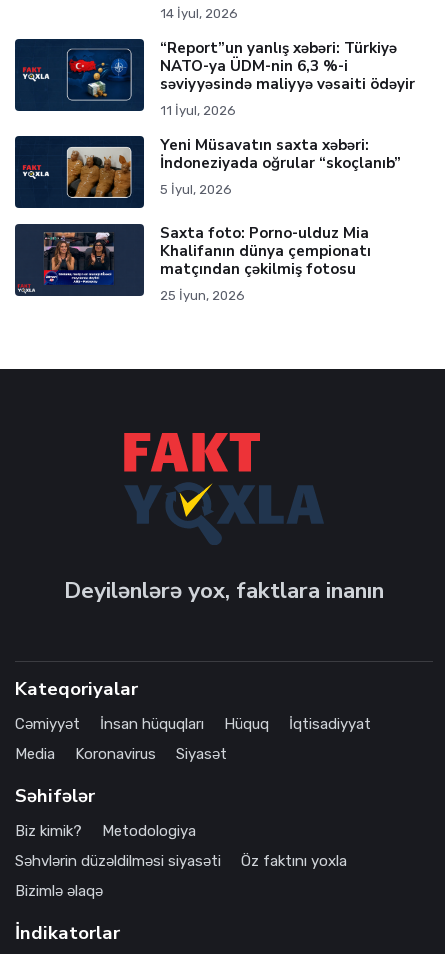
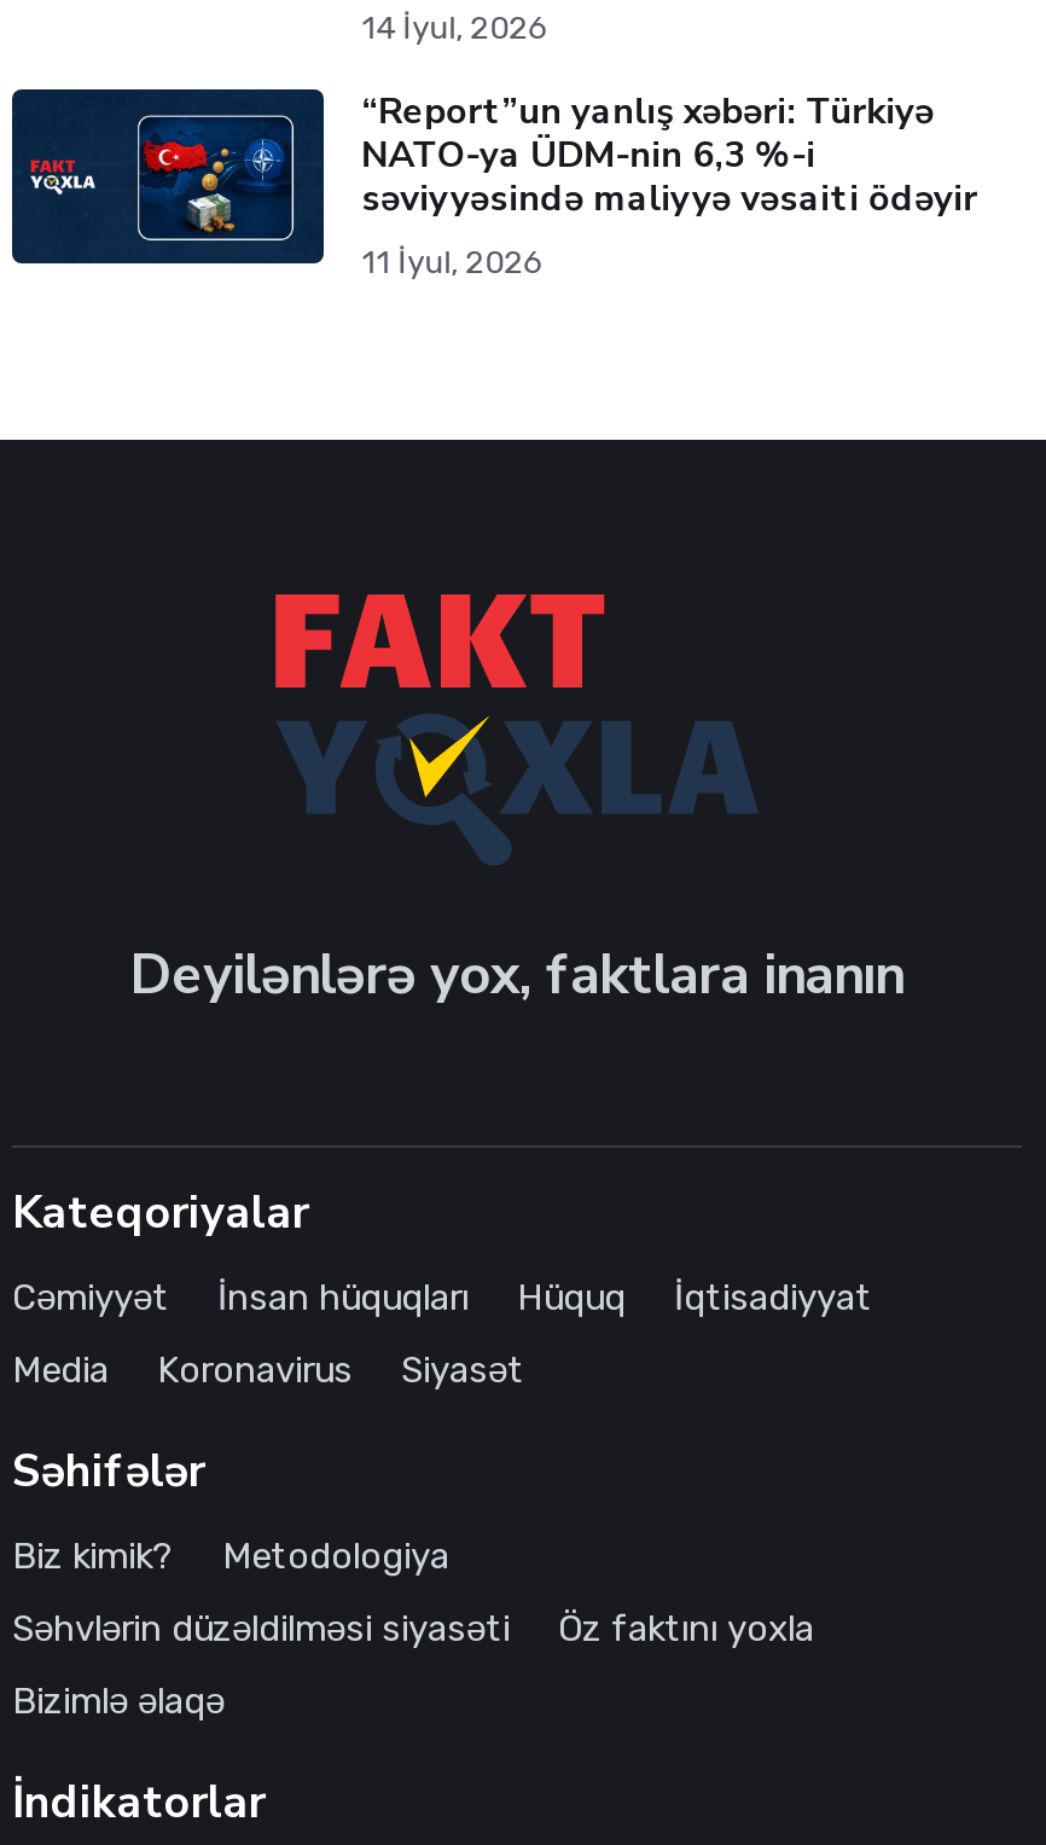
- [image]
- Yeni Müsavatın saxta xəbəri:
- İndoneziyada oğrular “skoçlanıb”
- 5 İyul, 2026
- Saxta foto: Porno-ulduz Mia
- Khalifanın dünya çempionatı
- matçından çəkilmiş fotosu
- 25 İyun, 2026

- [image]
